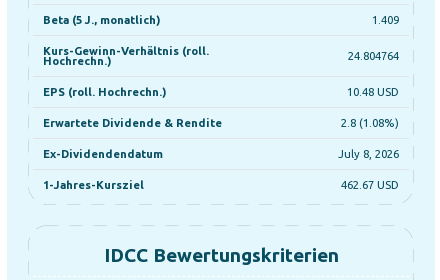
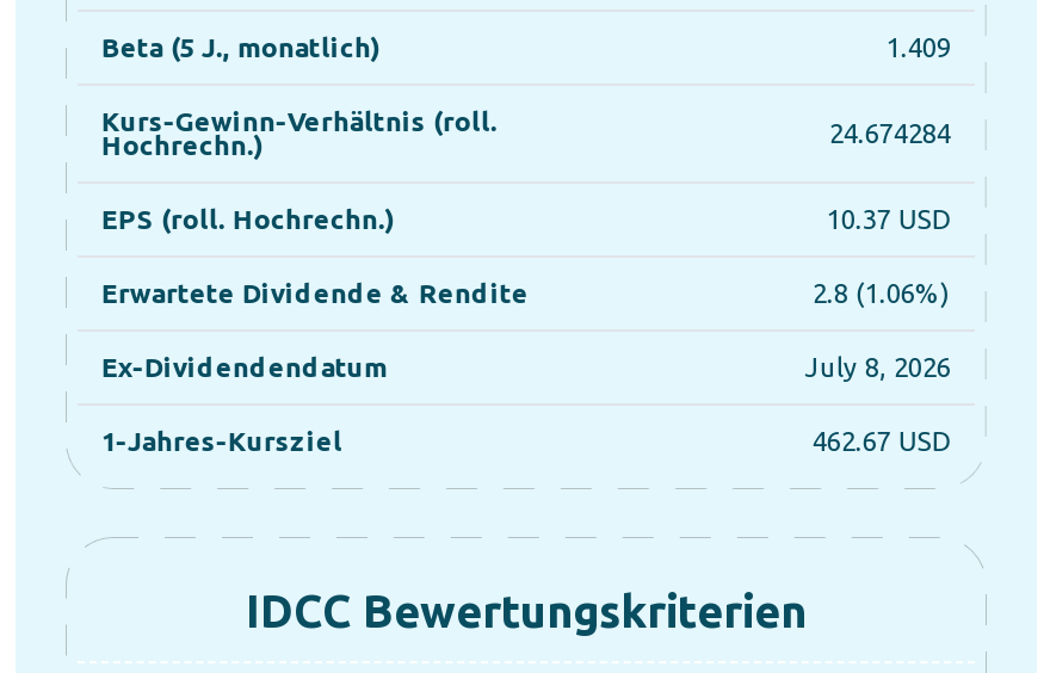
- 24.804764
+ 24.674284

- 10.48 USD
+ 10.37 USD

- 2.8 (1.08%)
+ 2.8 (1.06%)
